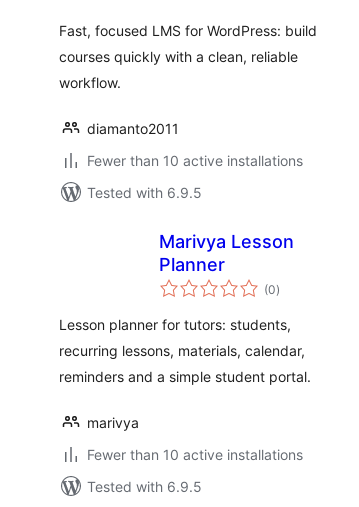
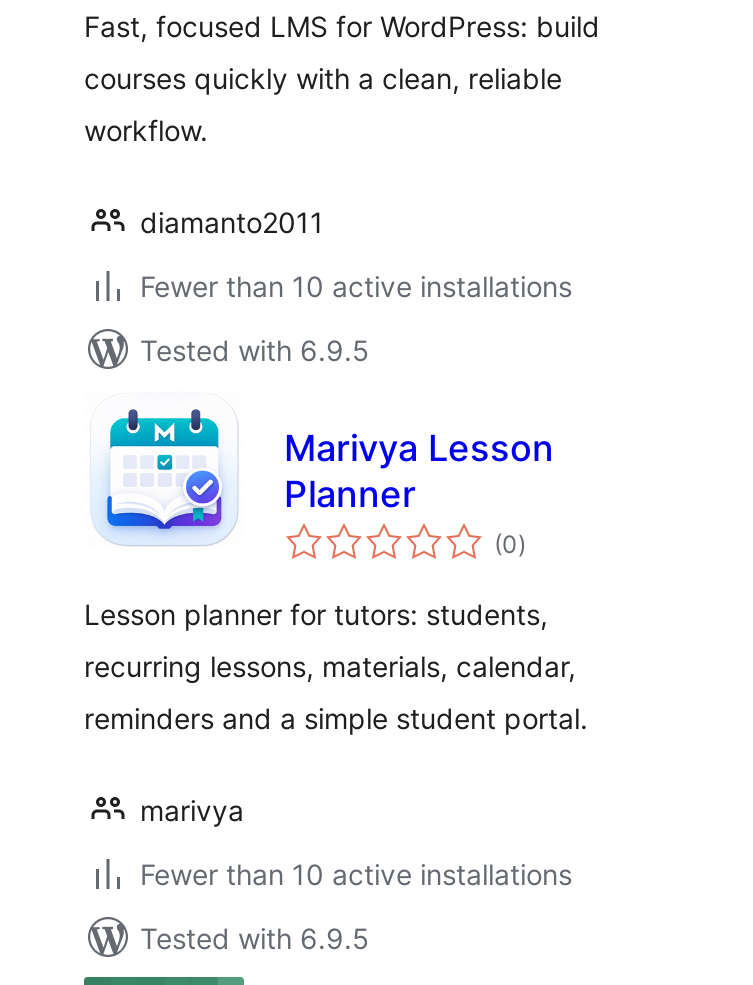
+ [image]
